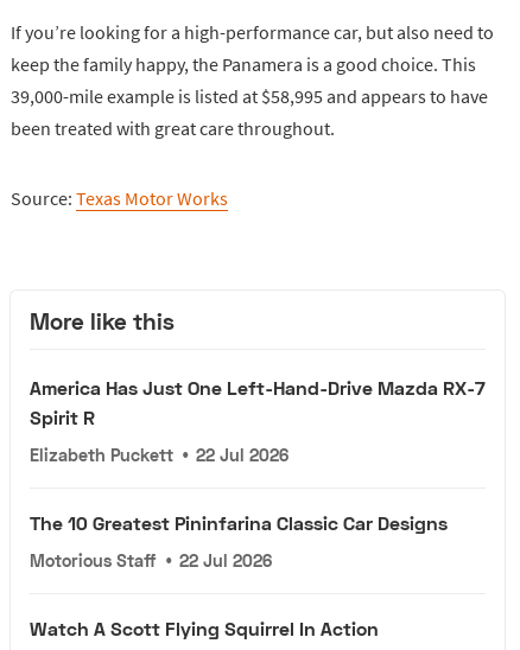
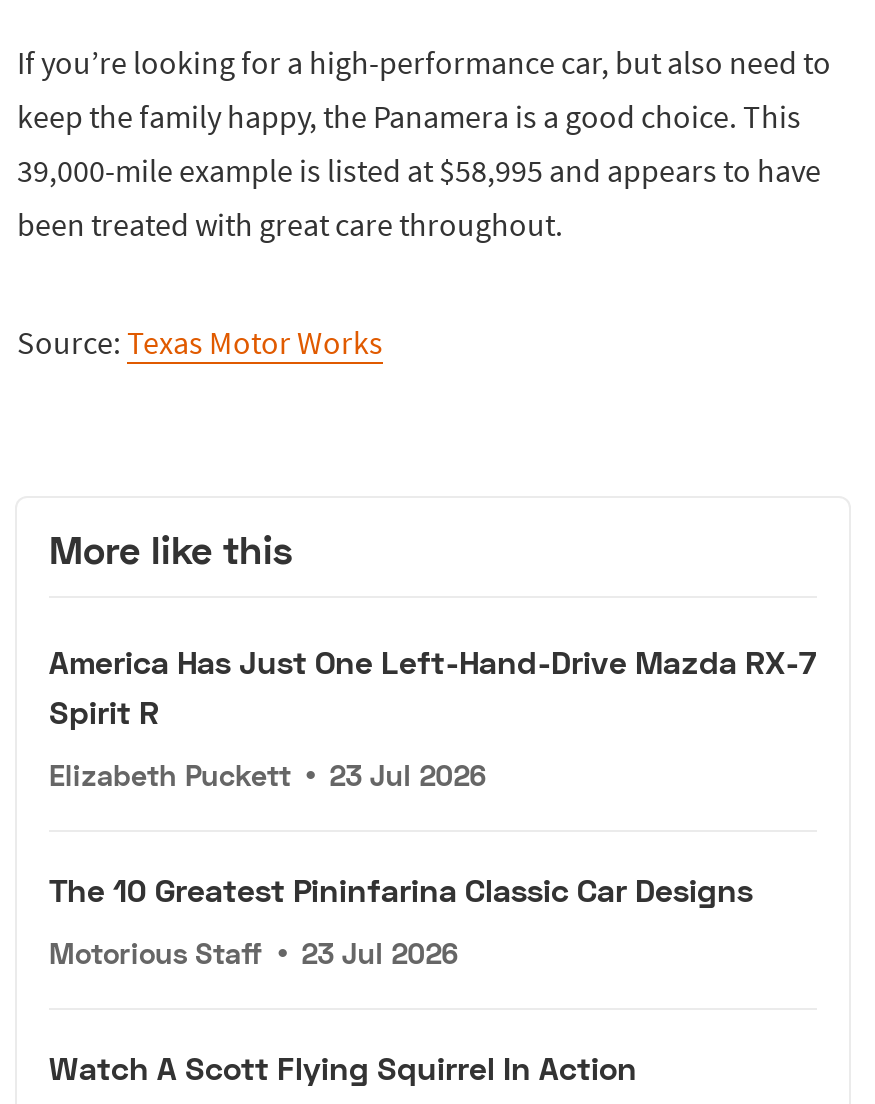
- Elizabeth Puckett • 22 Jul 2026
+ Elizabeth Puckett • 23 Jul 2026

- Motorious Staff • 22 Jul 2026
+ Motorious Staff • 23 Jul 2026
